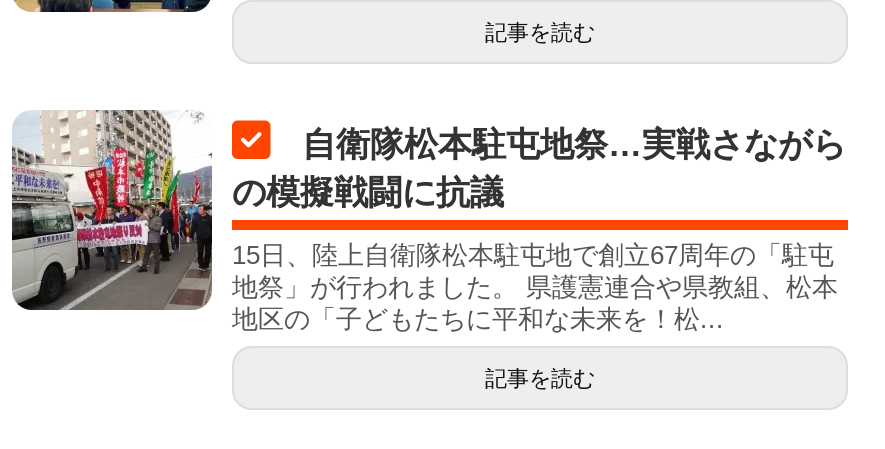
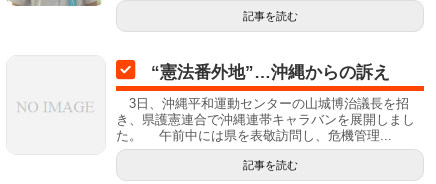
- [image]

- 自衛隊松本駐屯地祭…実戦さながら
- の模擬戦闘に抗議
+ “憲法番外地”…沖縄からの訴え

- 15日、陸上自衛隊松本駐屯地で創立67周年の「駐屯
- 地祭」が行われました。 県護憲連合や県教組、松本
- 地区の「子どもたちに平和な未来を！松...
+ 3日、沖縄平和運動センターの山城博治議長を招
+ き、県護憲連合で沖縄連帯キャラバンを展開しまし
+ た。 午前中には県を表敬訪問し、危機管理...
